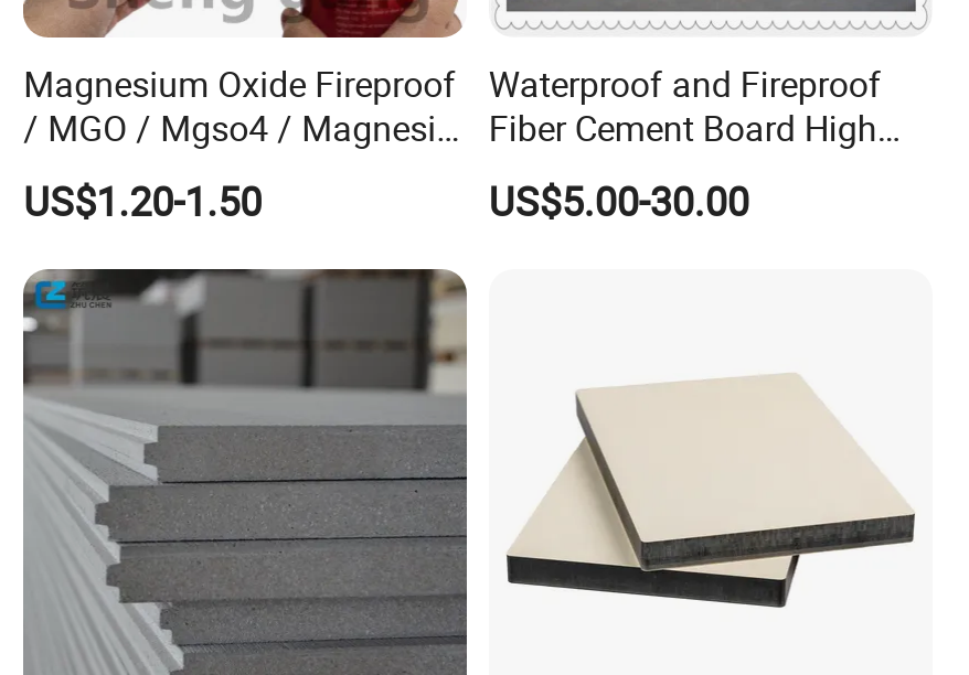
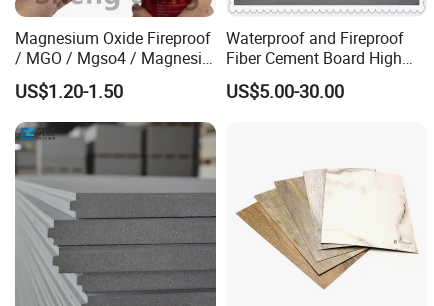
- [image]
+ [image]
